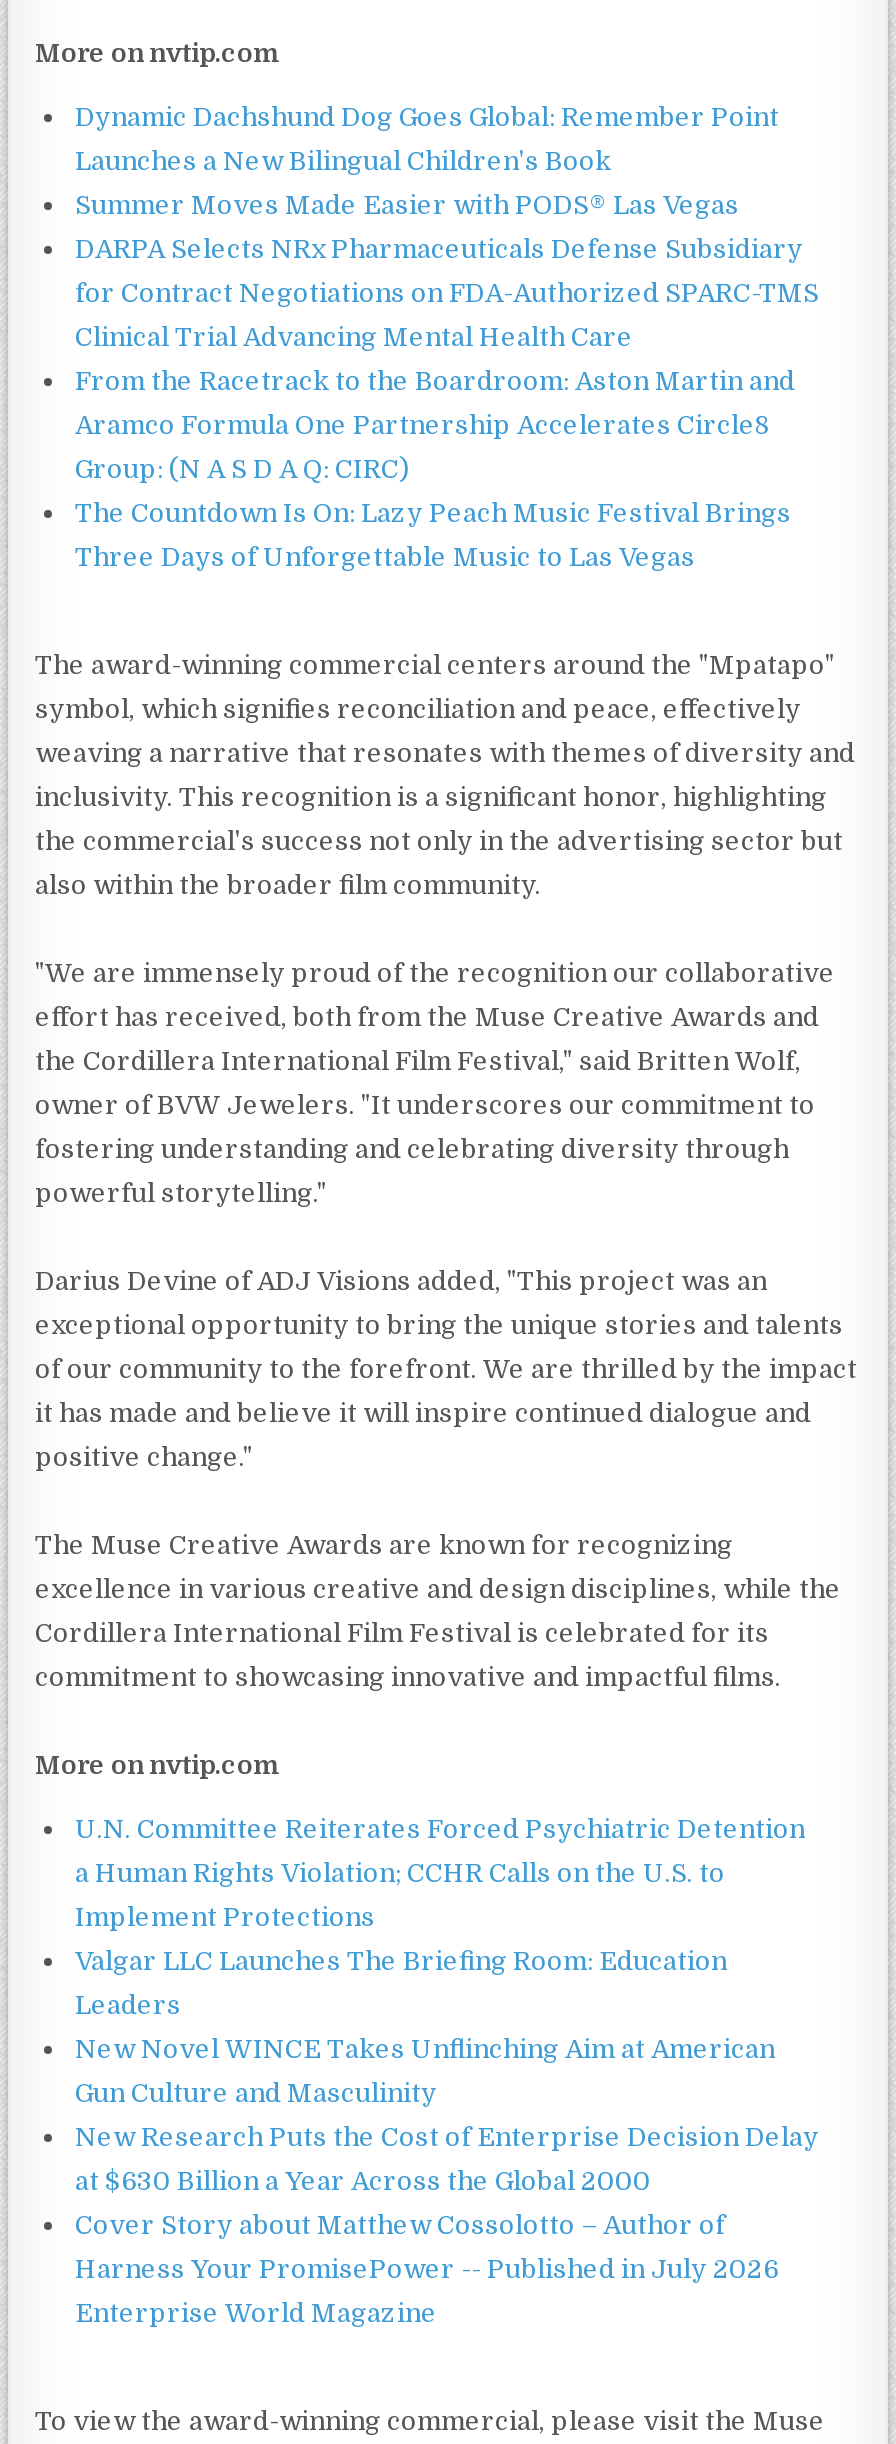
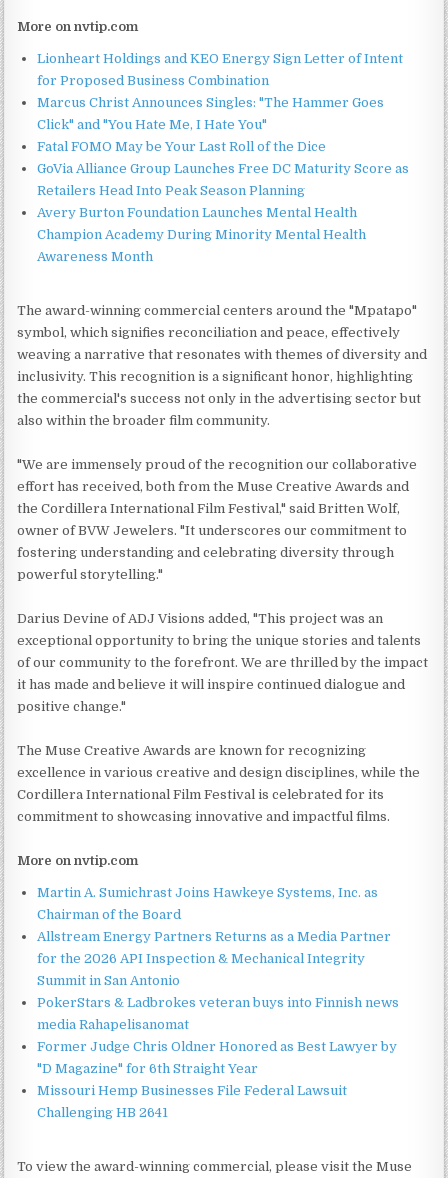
- Dynamic Dachshund Dog Goes Global: Remember Point
- Launches a New Bilingual Children's Book
- Summer Moves Made Easier with PODS® Las Vegas
- DARPA Selects NRx Pharmaceuticals Defense Subsidiary
- for Contract Negotiations on FDA-Authorized SPARC-TMS
- Clinical Trial Advancing Mental Health Care
- From the Racetrack to the Boardroom: Aston Martin and
- Aramco Formula One Partnership Accelerates Circle8
- Group: (N A S D A Q: CIRC)
- The Countdown Is On: Lazy Peach Music Festival Brings
- Three Days of Unforgettable Music to Las Vegas
+ Lionheart Holdings and KEO Energy Sign Letter of Intent
+ for Proposed Business Combination
+ Marcus Christ Announces Singles: "The Hammer Goes
+ Click" and "You Hate Me, I Hate You"
+ Fatal FOMO May be Your Last Roll of the Dice
+ GoVia Alliance Group Launches Free DC Maturity Score as
+ Retailers Head Into Peak Season Planning
+ Avery Burton Foundation Launches Mental Health
+ Champion Academy During Minority Mental Health
+ Awareness Month

- U.N. Committee Reiterates Forced Psychiatric Detention
- a Human Rights Violation; CCHR Calls on the U.S. to
- Implement Protections
- Valgar LLC Launches The Briefing Room: Education
- Leaders
- New Novel WINCE Takes Unflinching Aim at American
- Gun Culture and Masculinity
- New Research Puts the Cost of Enterprise Decision Delay
- at $630 Billion a Year Across the Global 2000
- Cover Story about Matthew Cossolotto – Author of
- Harness Your PromisePower -- Published in July 2026
- Enterprise World Magazine
+ Martin A. Sumichrast Joins Hawkeye Systems, Inc. as
+ Chairman of the Board
+ Allstream Energy Partners Returns as a Media Partner
+ for the 2026 API Inspection & Mechanical Integrity
+ Summit in San Antonio
+ PokerStars & Ladbrokes veteran buys into Finnish news
+ media Rahapelisanomat
+ Former Judge Chris Oldner Honored as Best Lawyer by
+ "D Magazine" for 6th Straight Year
+ Missouri Hemp Businesses File Federal Lawsuit
+ Challenging HB 2641
